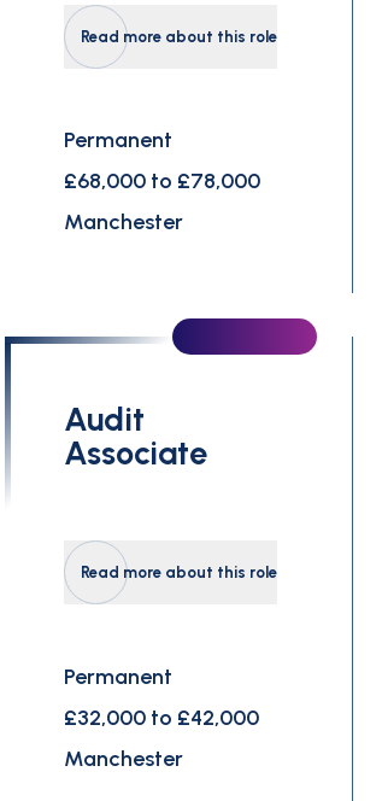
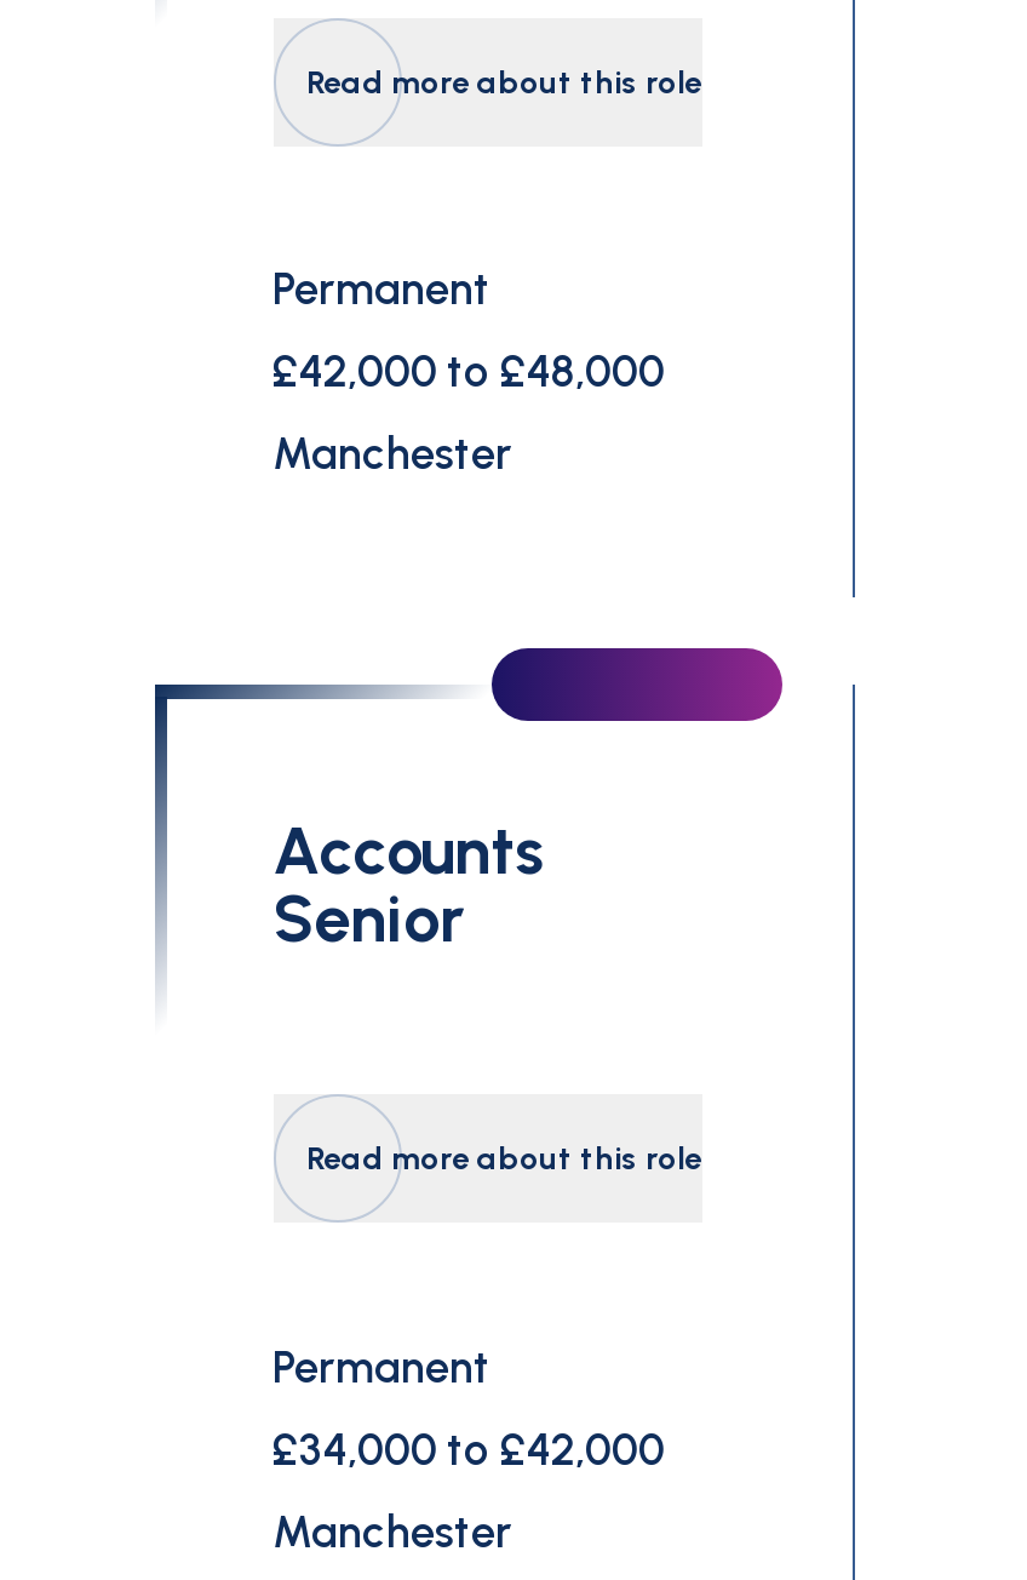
- £68,000 to £78,000
+ £42,000 to £48,000

- Audit
- Associate
+ Accounts
+ Senior

- £32,000 to £42,000
+ £34,000 to £42,000
